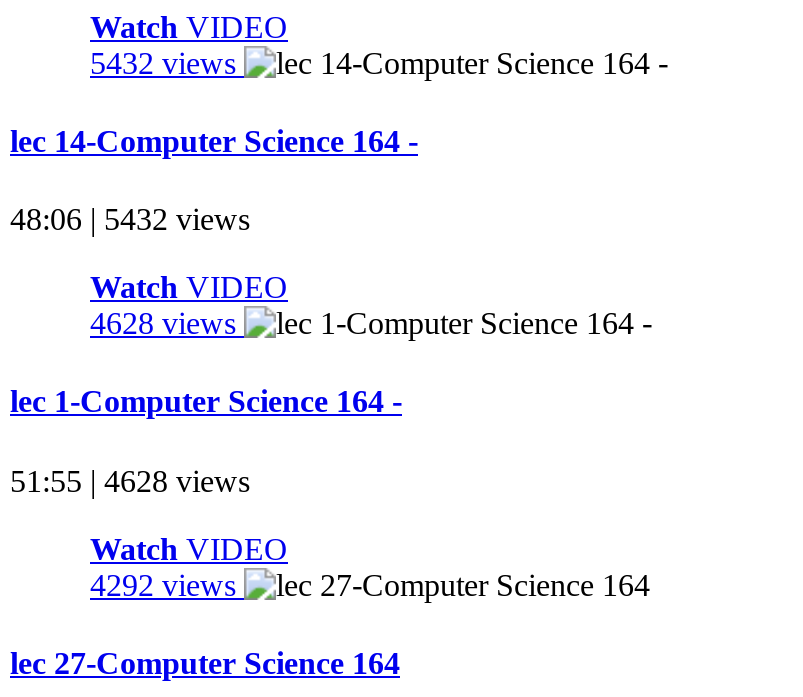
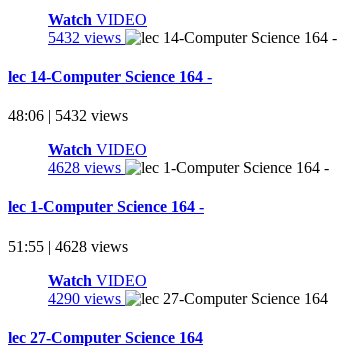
- 4292 views
+ 4290 views
